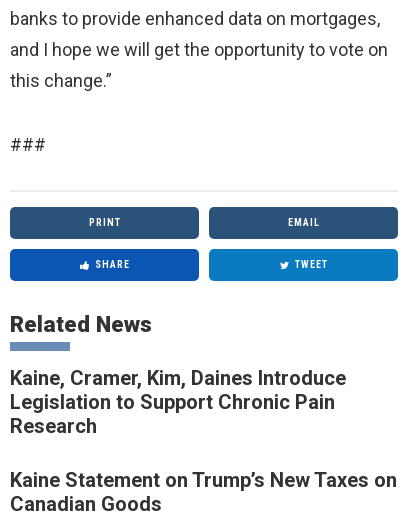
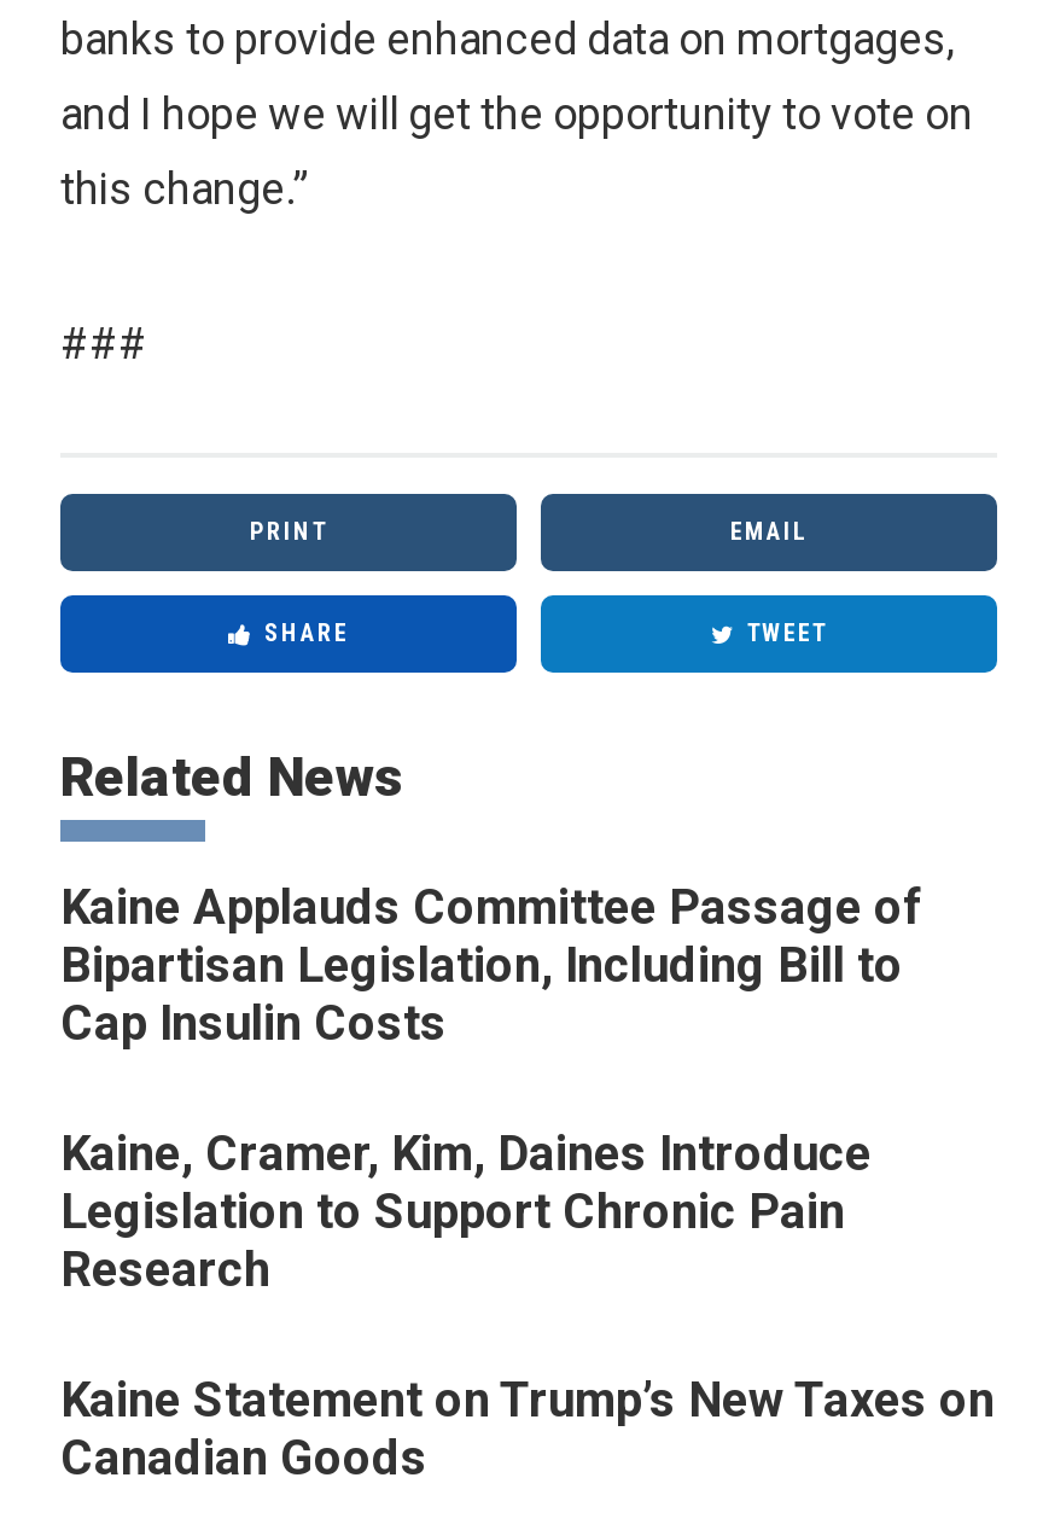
+ Kaine Applauds Committee Passage of
+ Bipartisan Legislation, Including Bill to
+ Cap Insulin Costs
